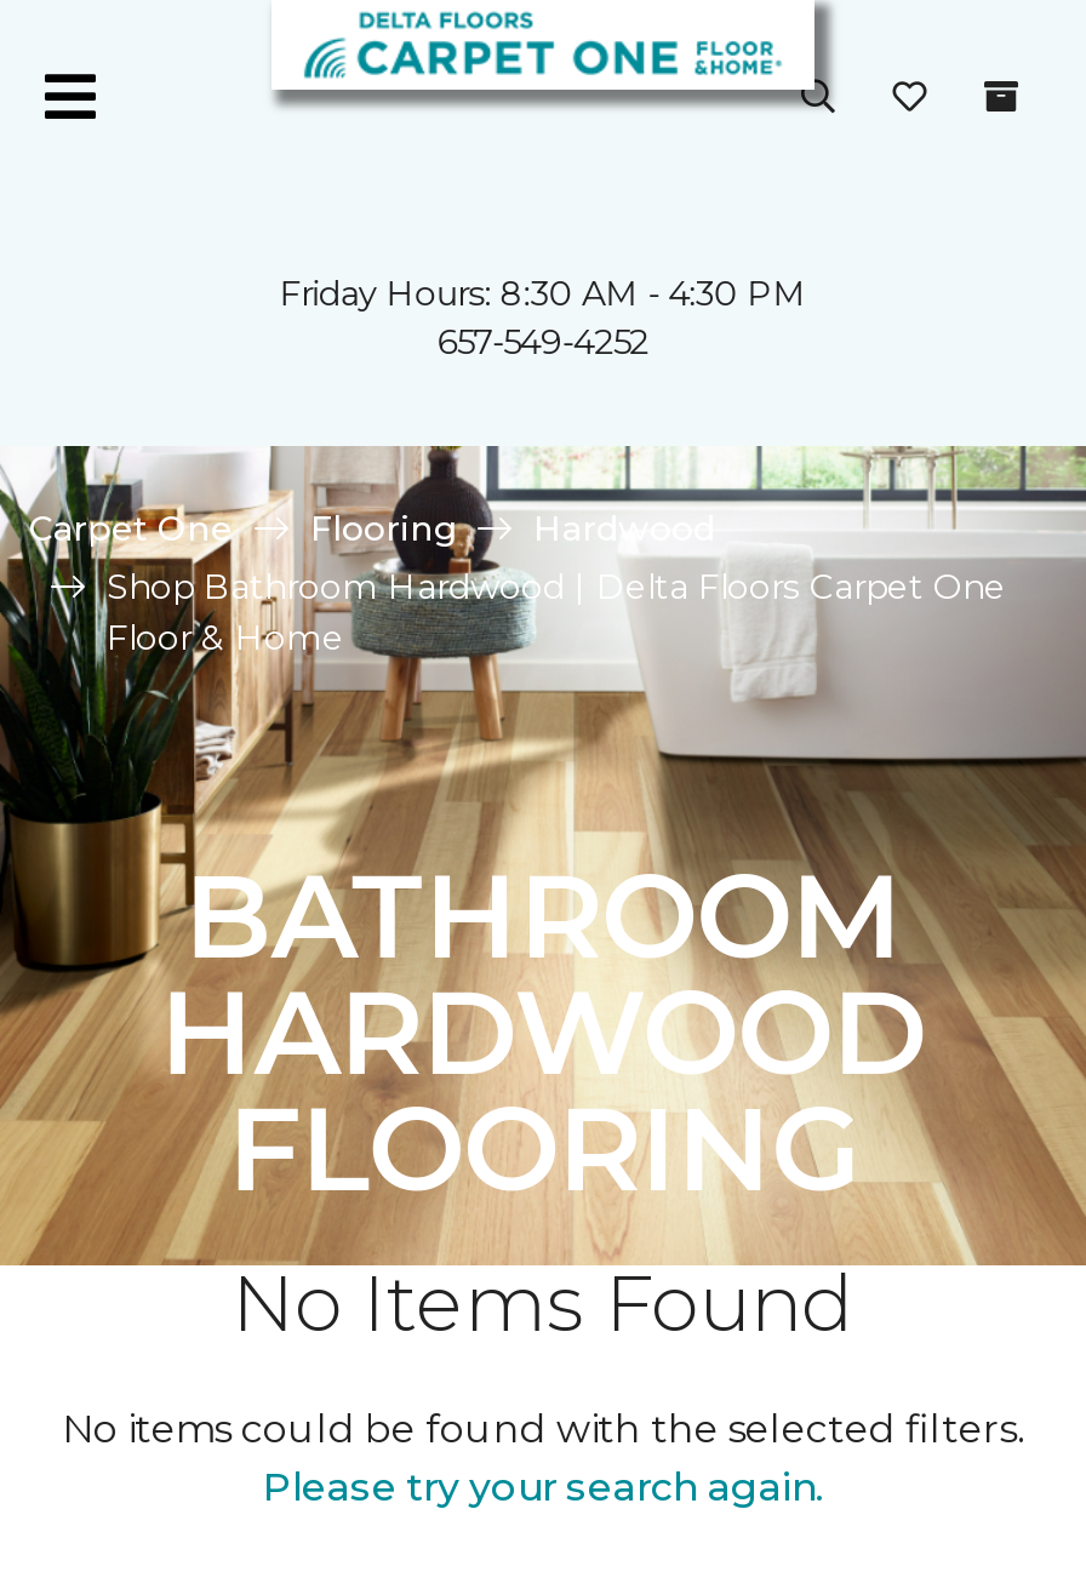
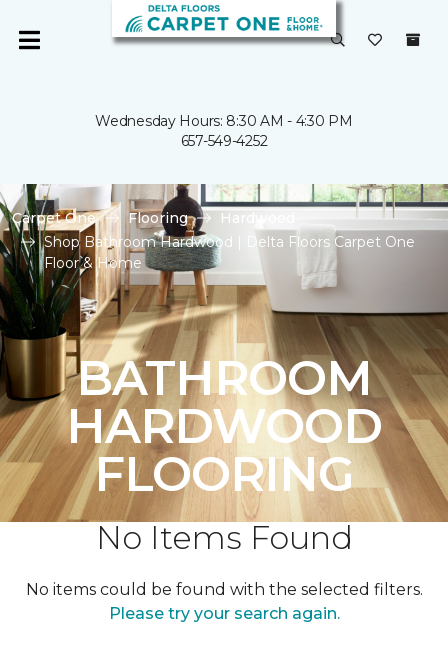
- Friday Hours: 8:30 AM - 4:30 PM
+ Wednesday Hours: 8:30 AM - 4:30 PM
